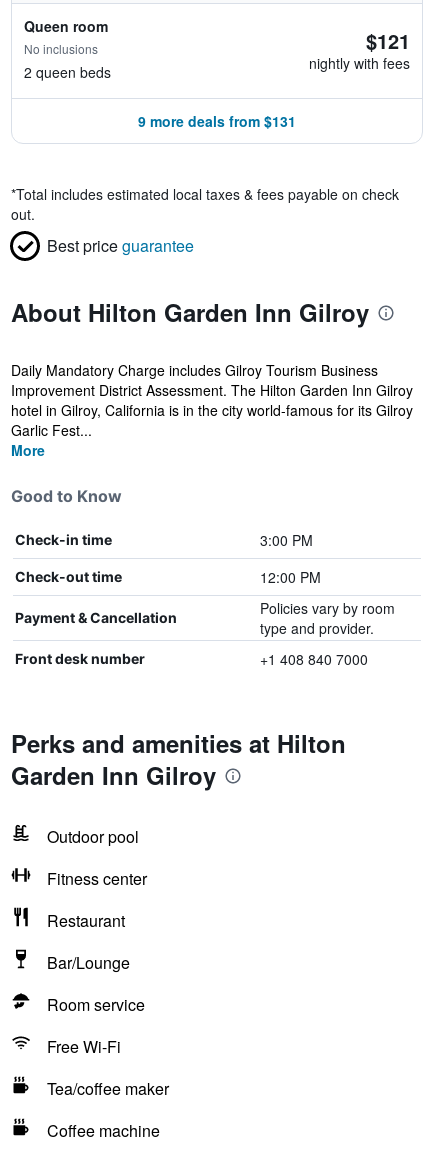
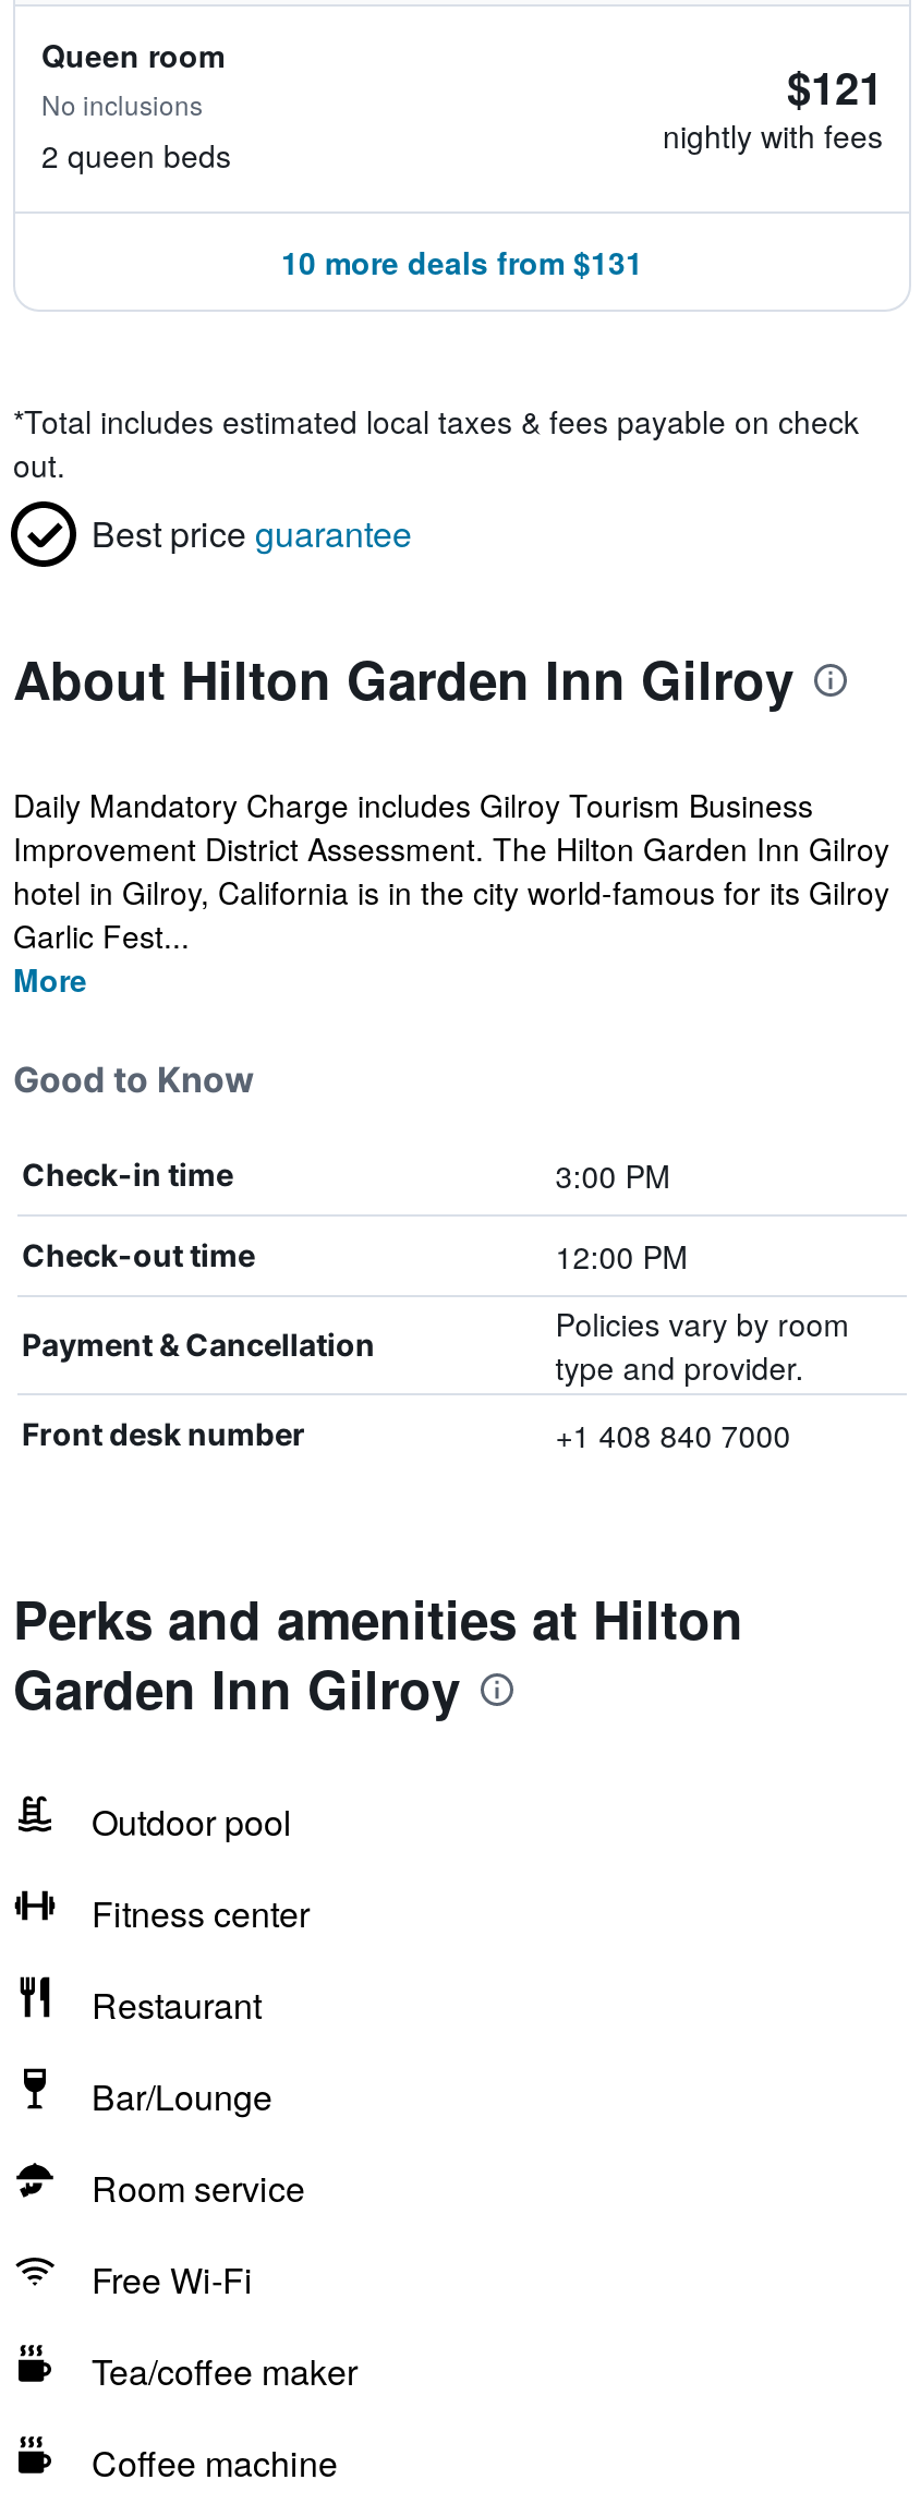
- 9 more deals from $131
+ 10 more deals from $131
